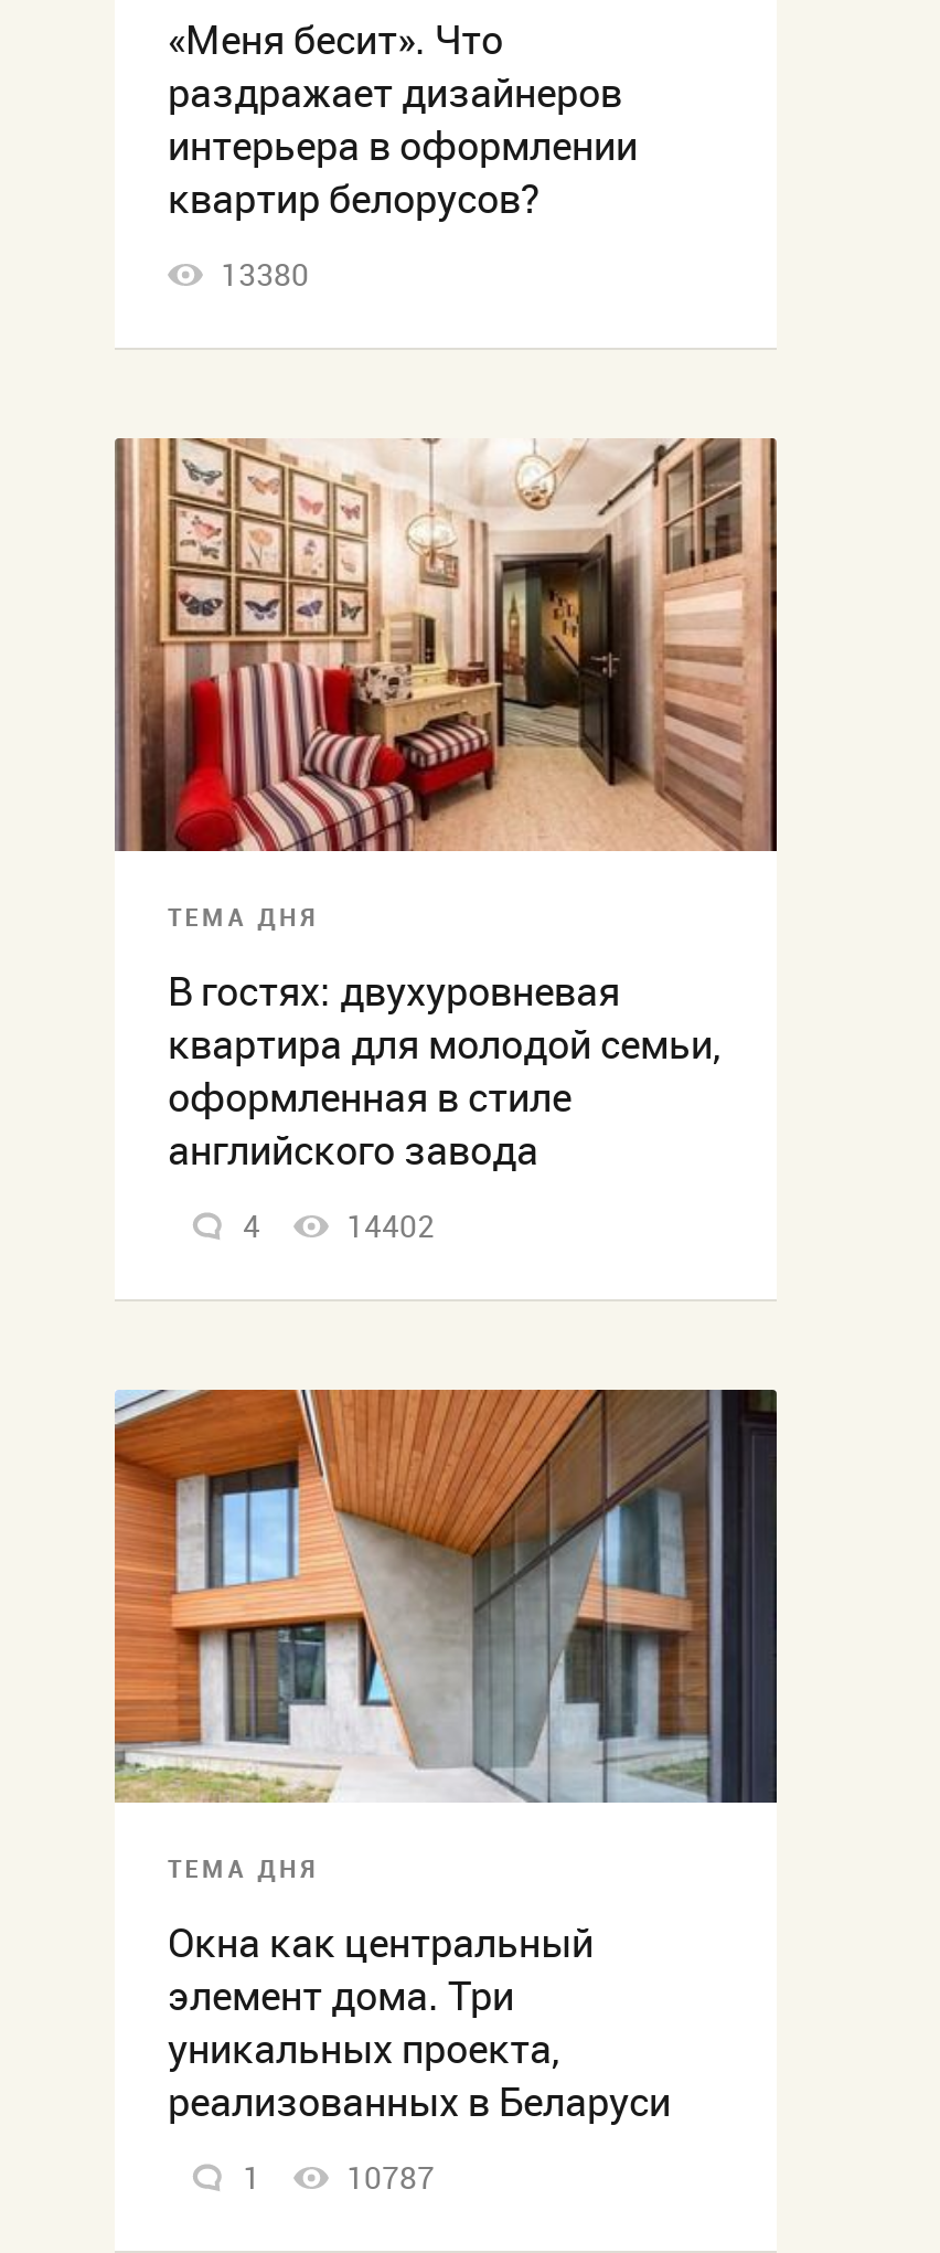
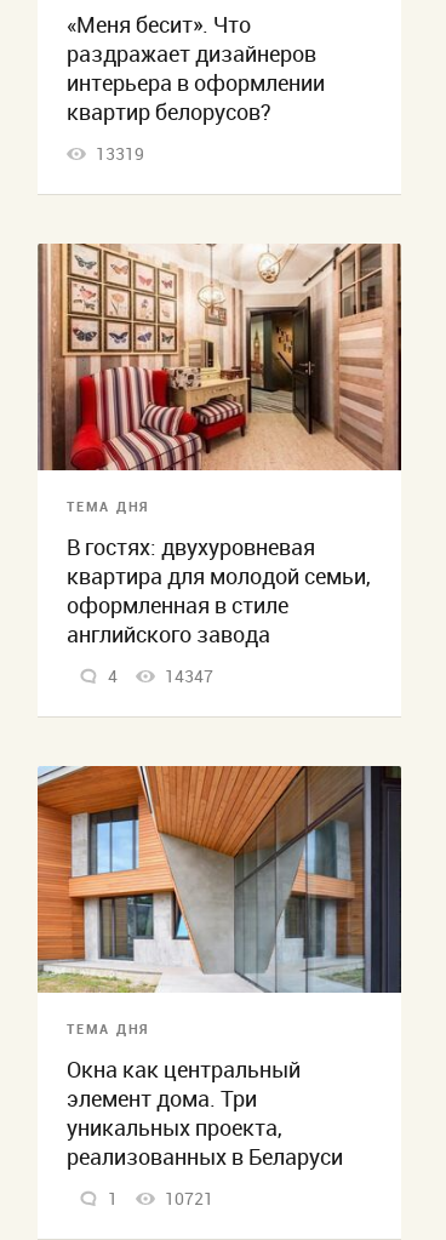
- 13380
+ 13319

- 14402
+ 14347

- 10787
+ 10721
